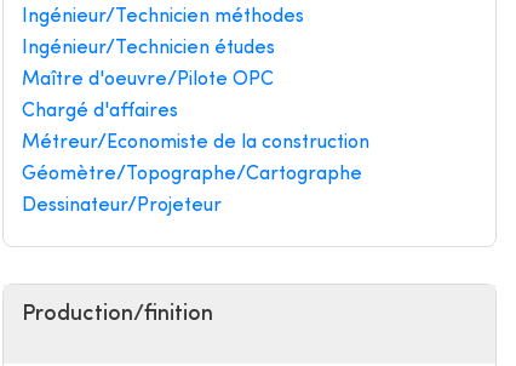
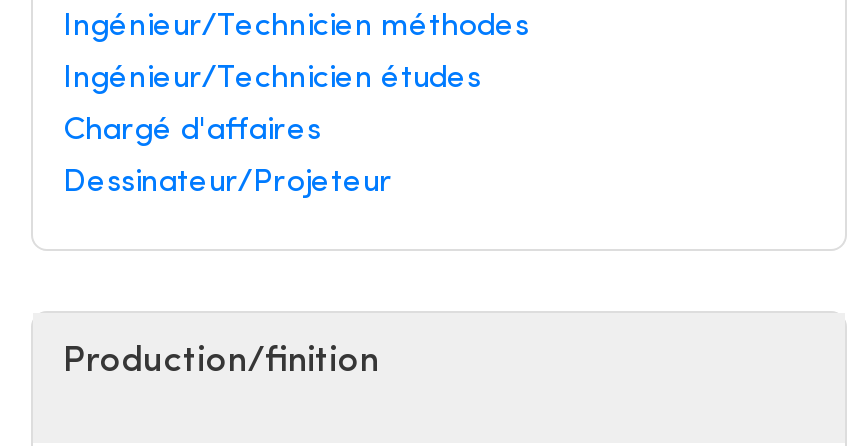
- Maître d'oeuvre/Pilote OPC

- Métreur/Economiste de la construction
- Géomètre/Topographe/Cartographe
